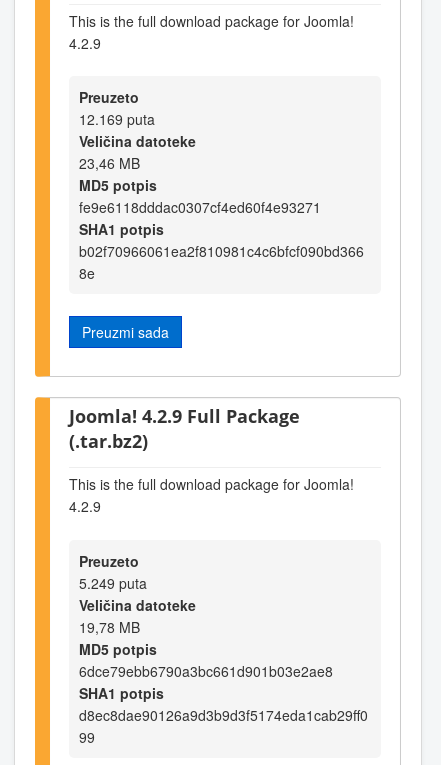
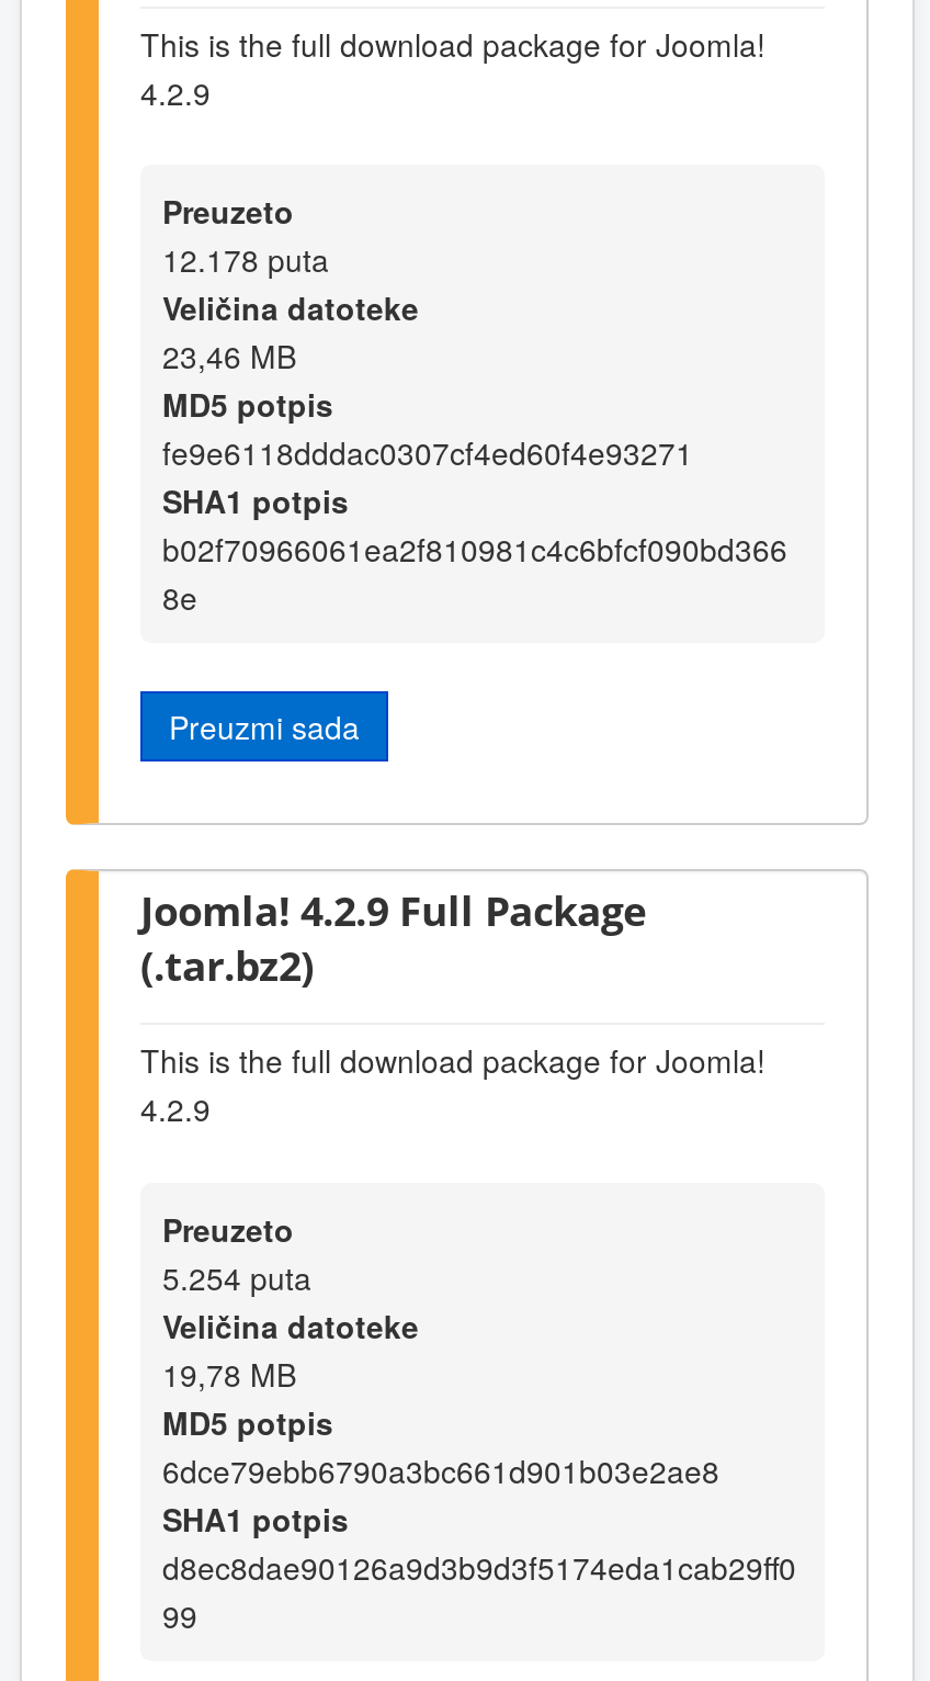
- 12.169 puta
+ 12.178 puta

- 5.249 puta
+ 5.254 puta
